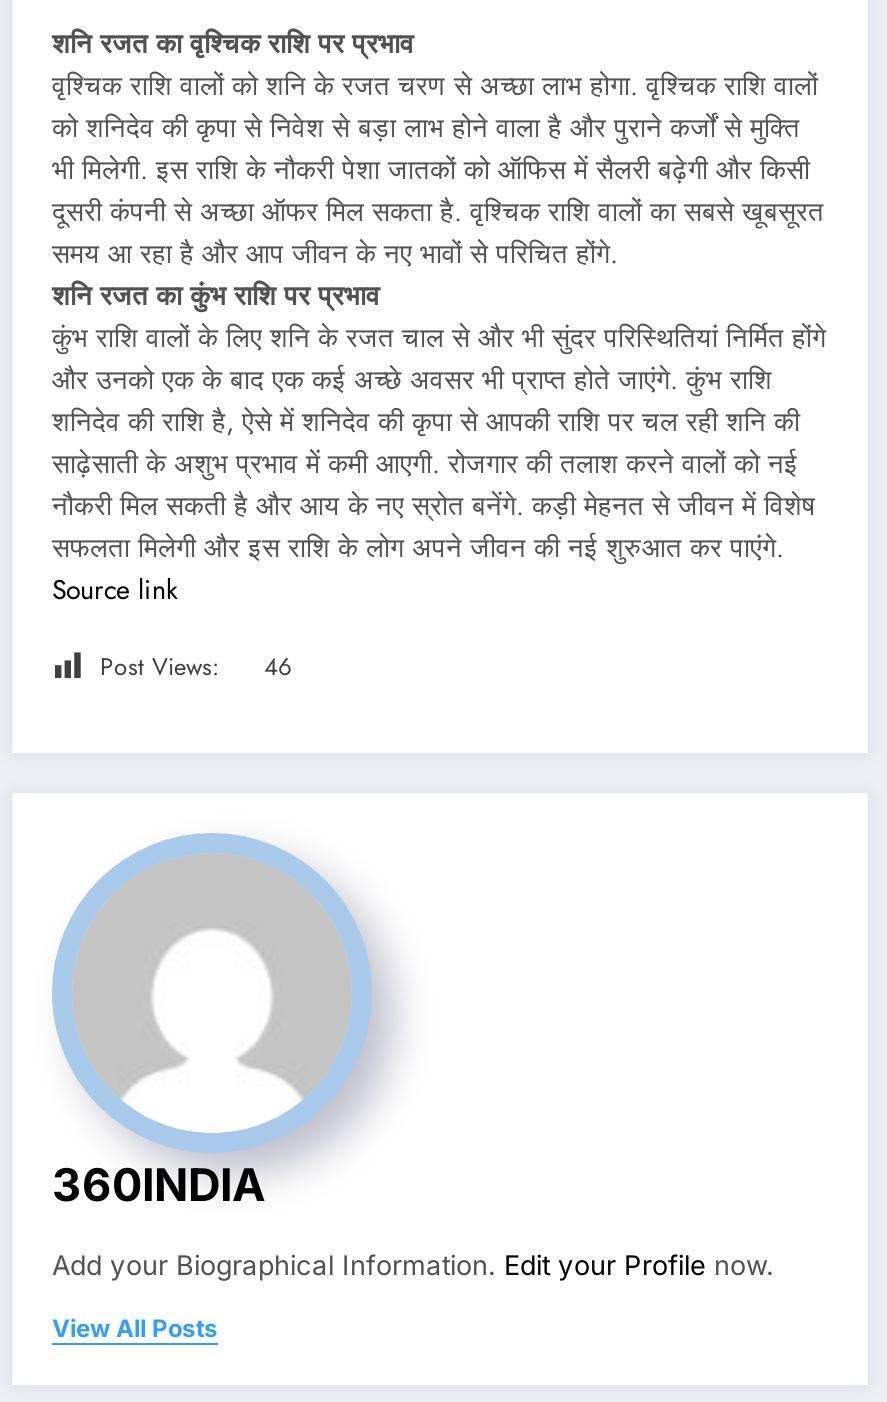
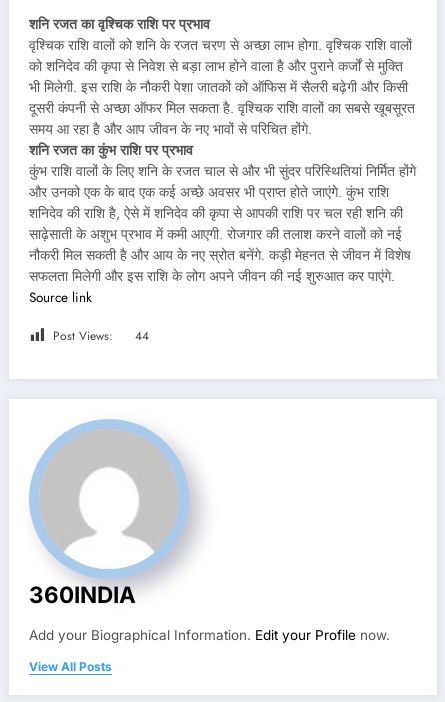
- Post Views: 46
+ Post Views: 44
